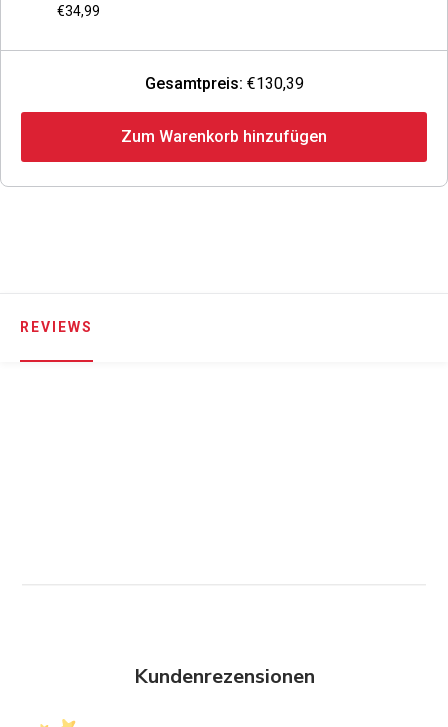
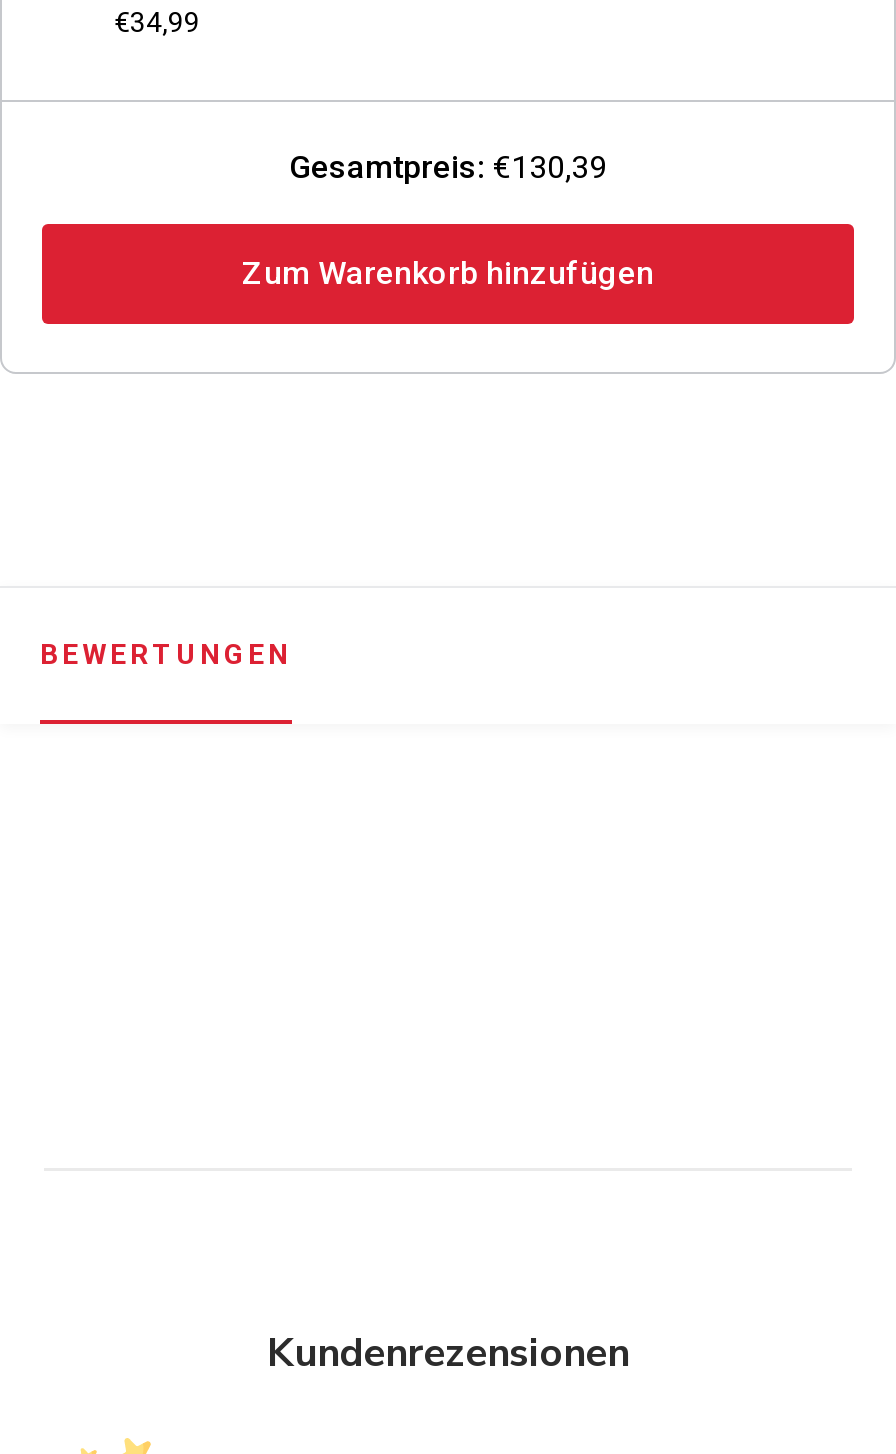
- REVIEWS
+ BEWERTUNGEN
